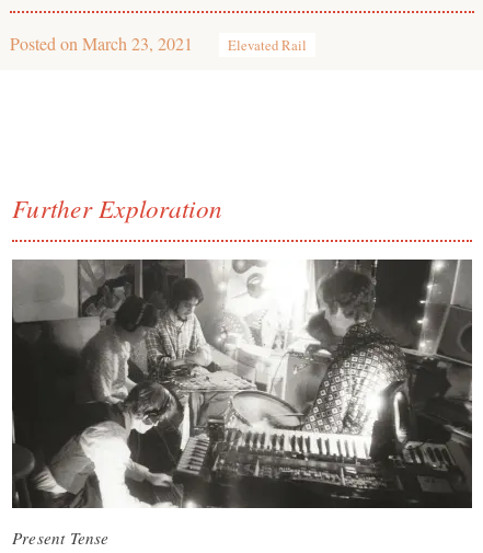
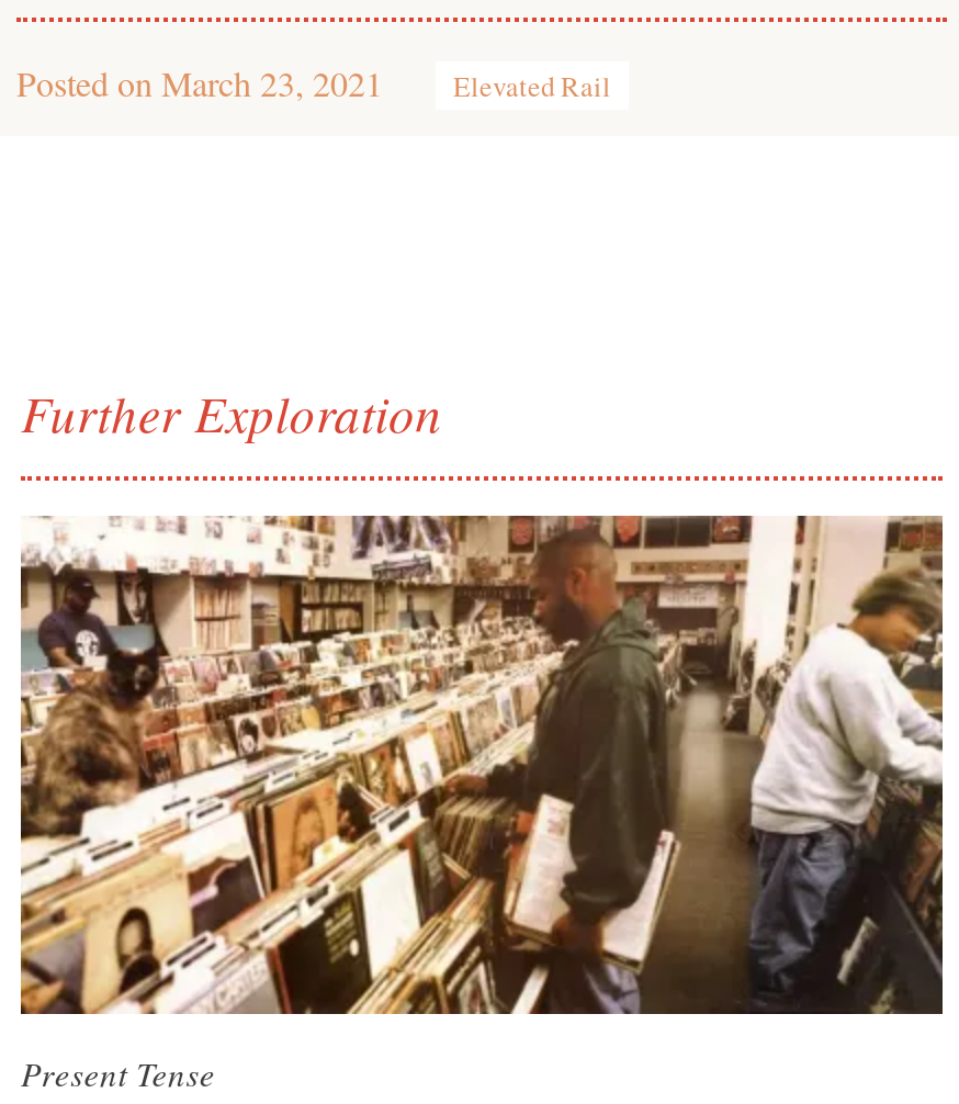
- [image]
+ [image]
